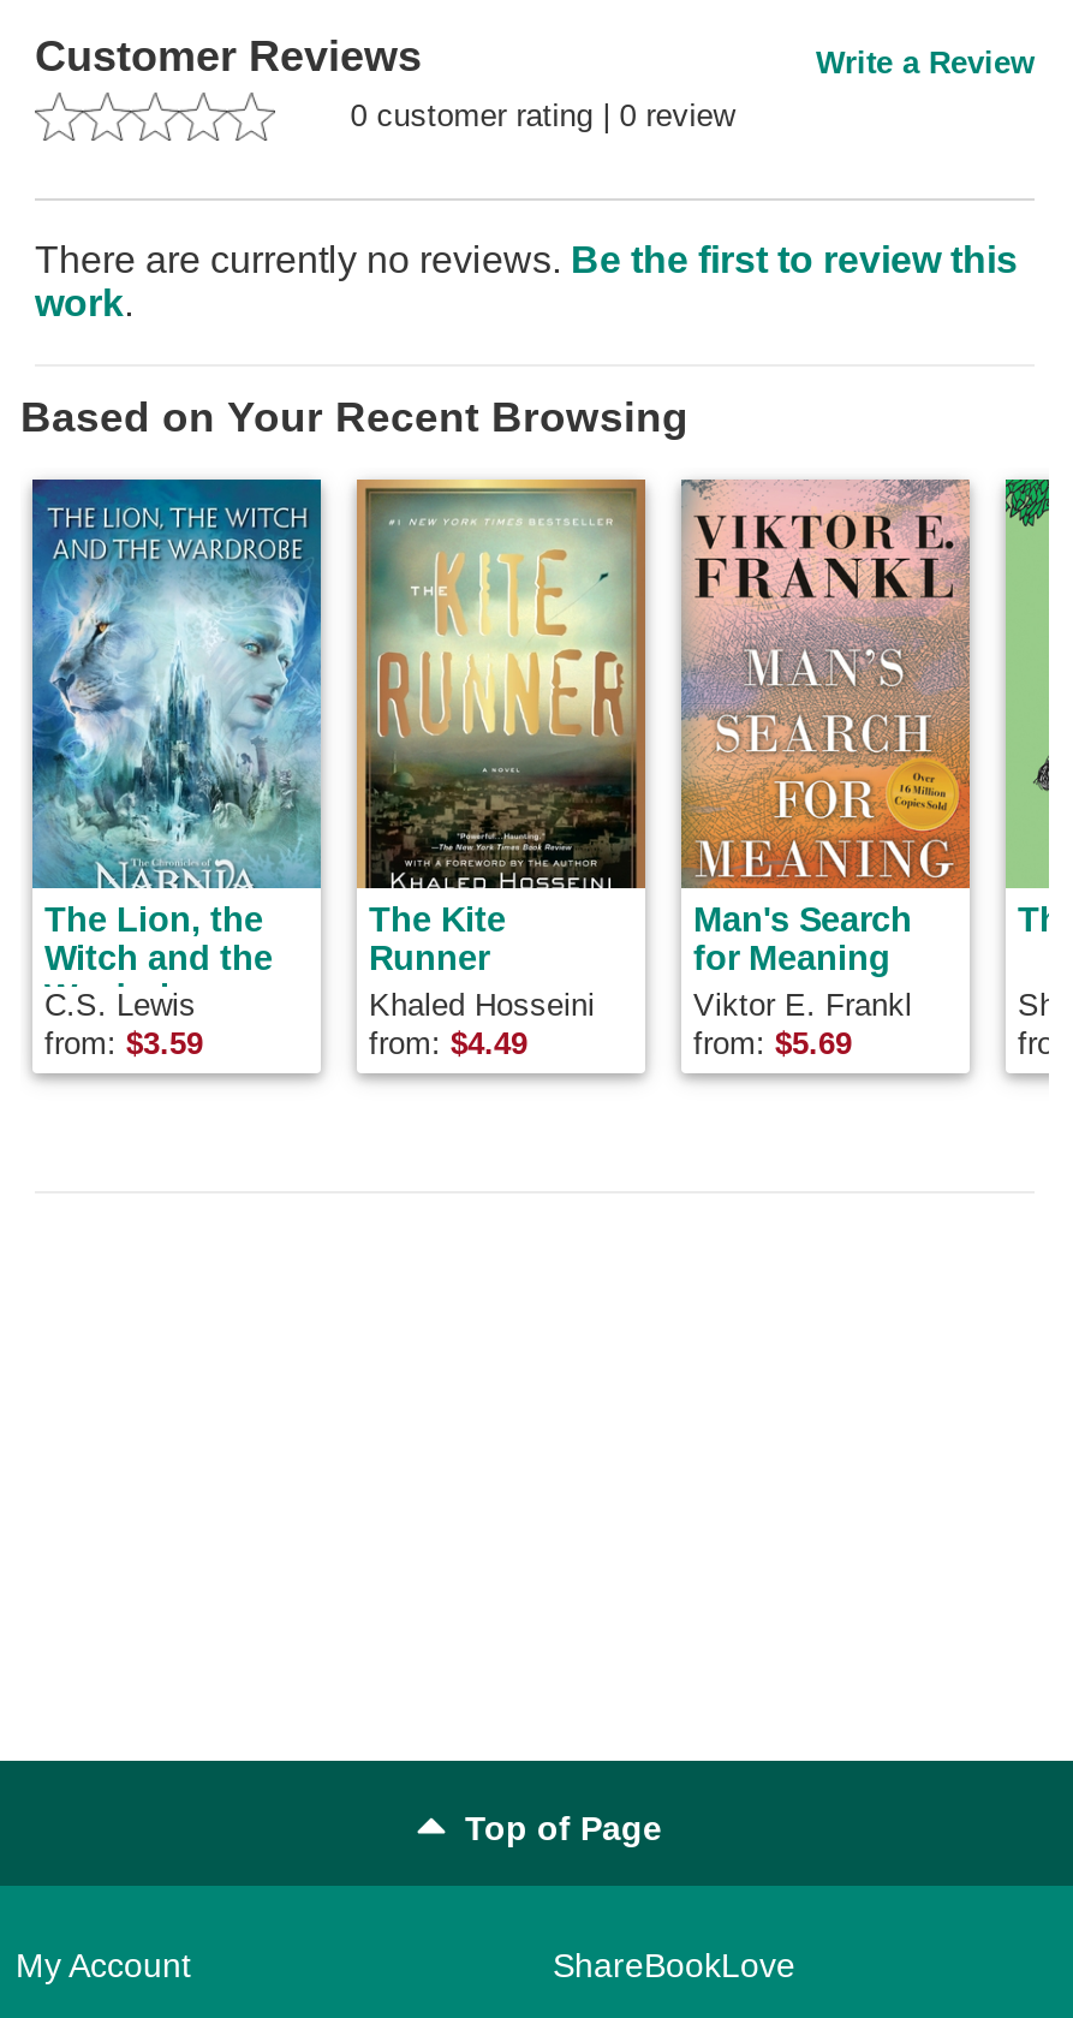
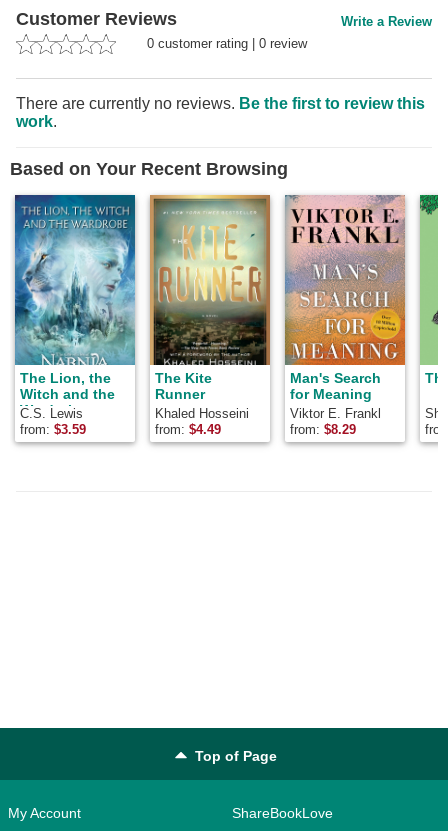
- from: $5.69
+ from: $8.29
